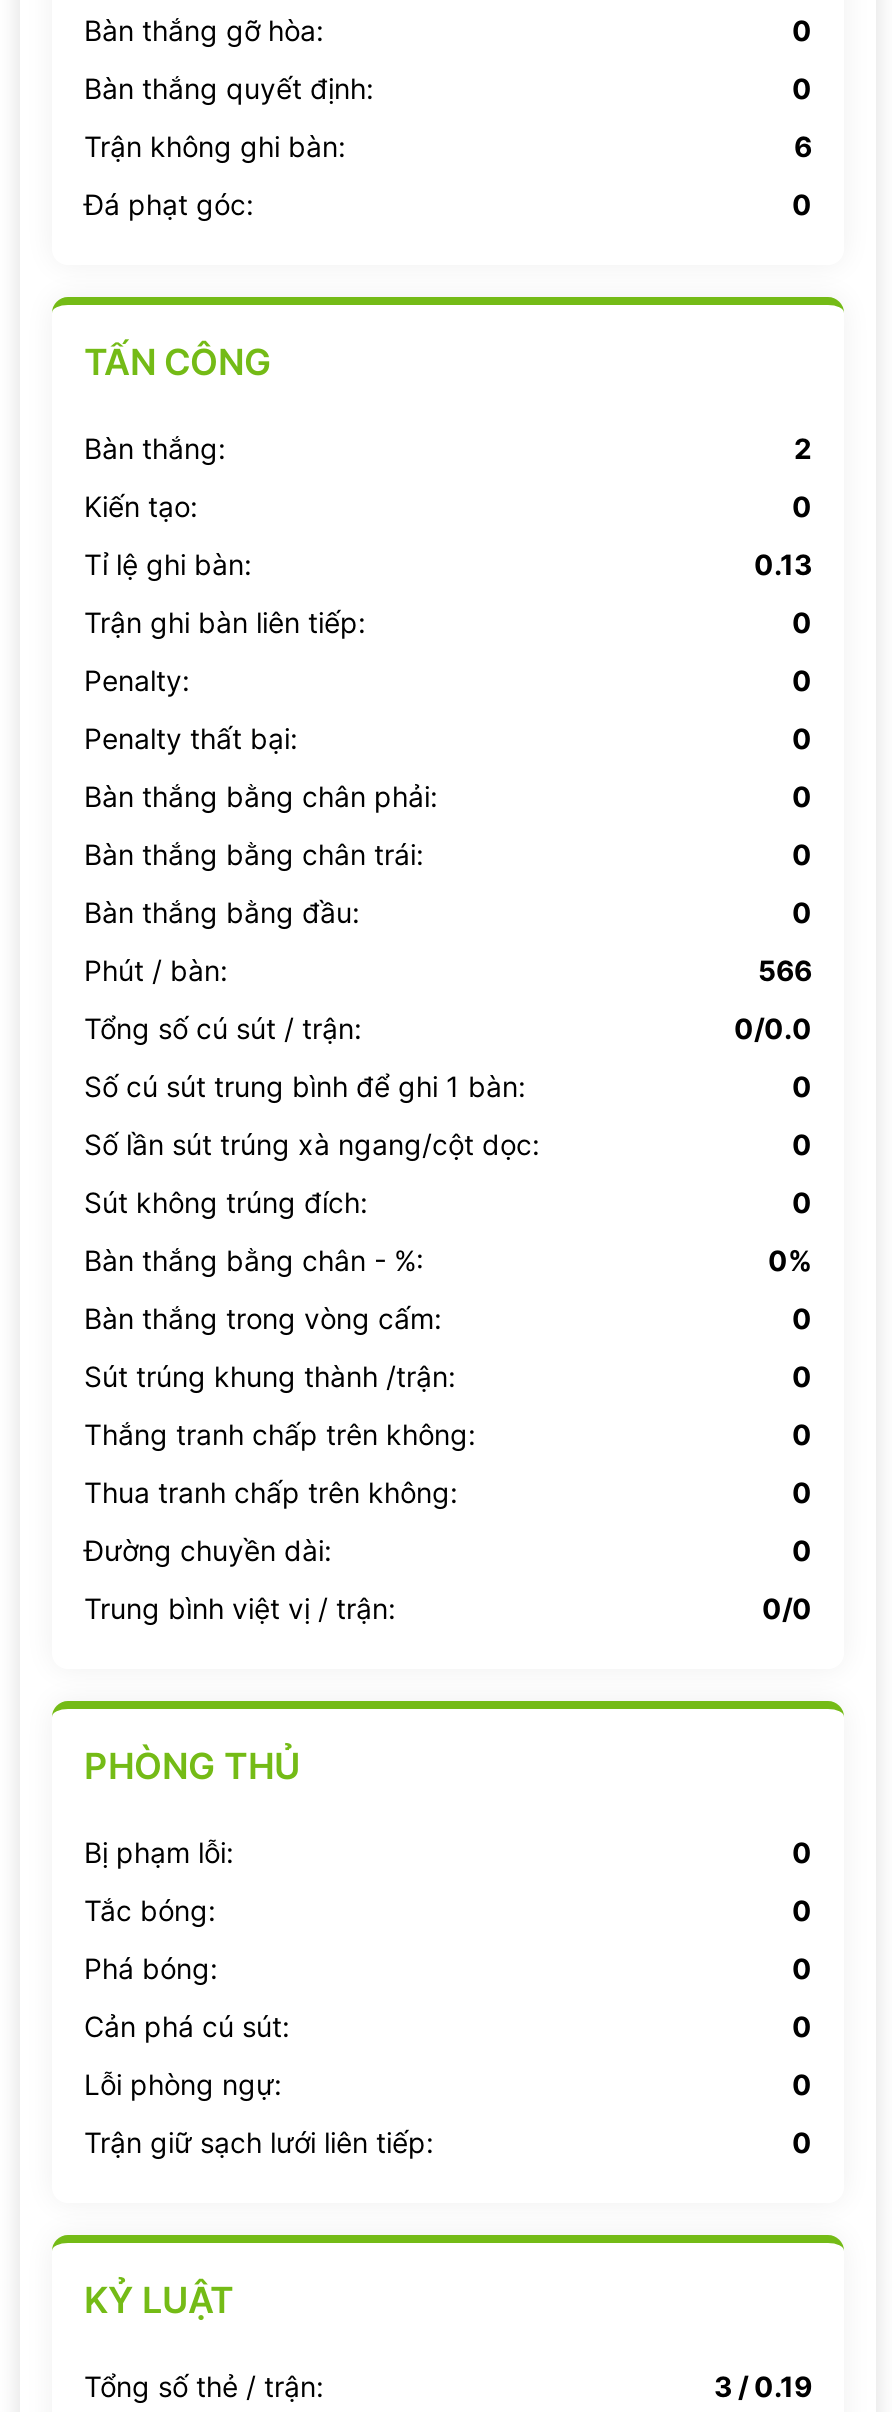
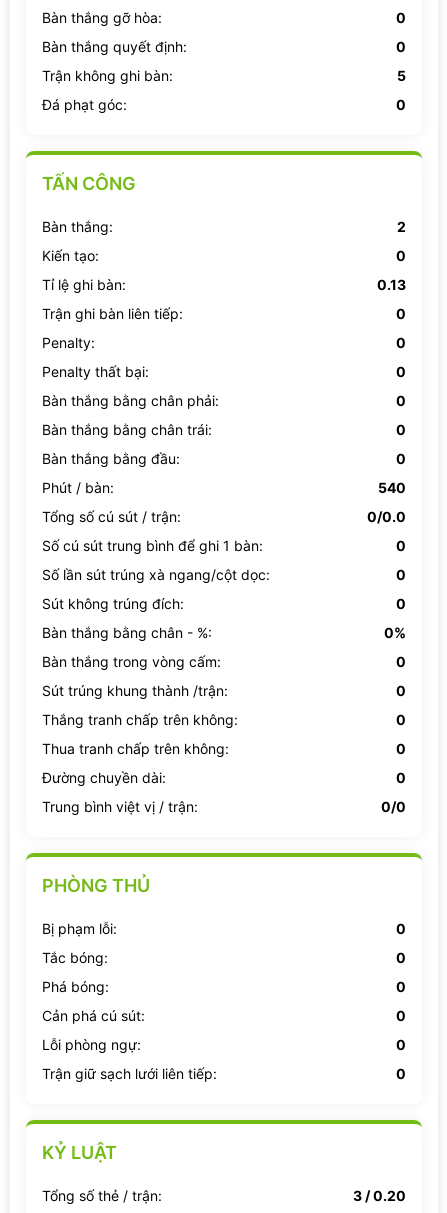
- 6
+ 5

- 566
+ 540

- 3 / 0.19
+ 3 / 0.20
